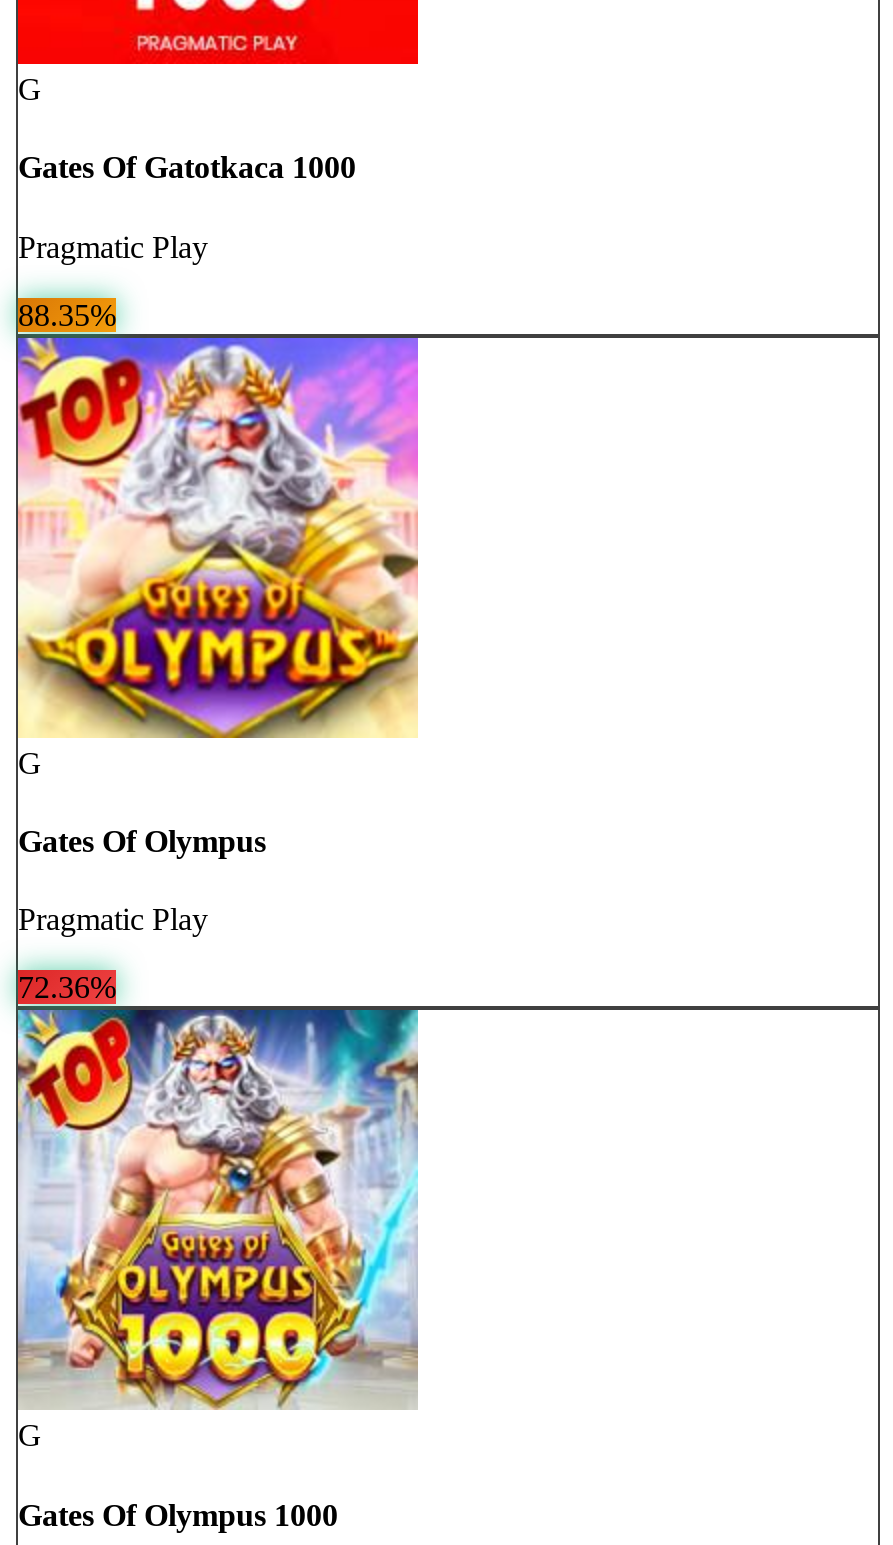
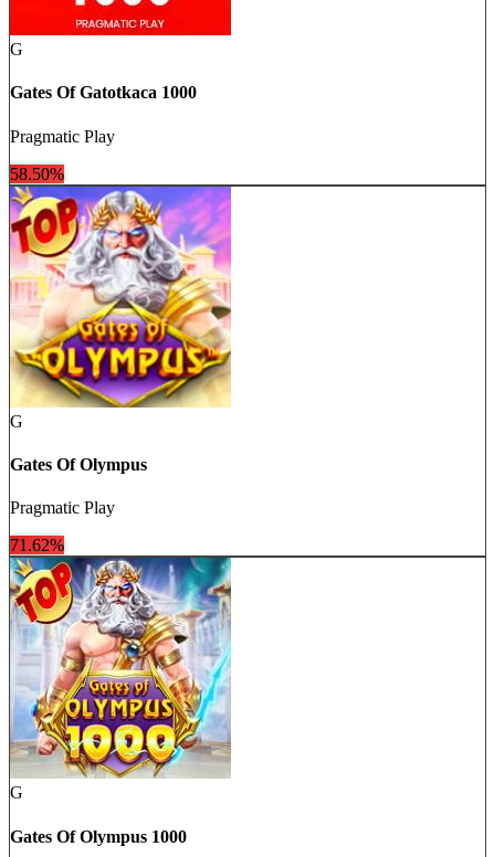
- 88.35%
+ 58.50%

- 72.36%
+ 71.62%
